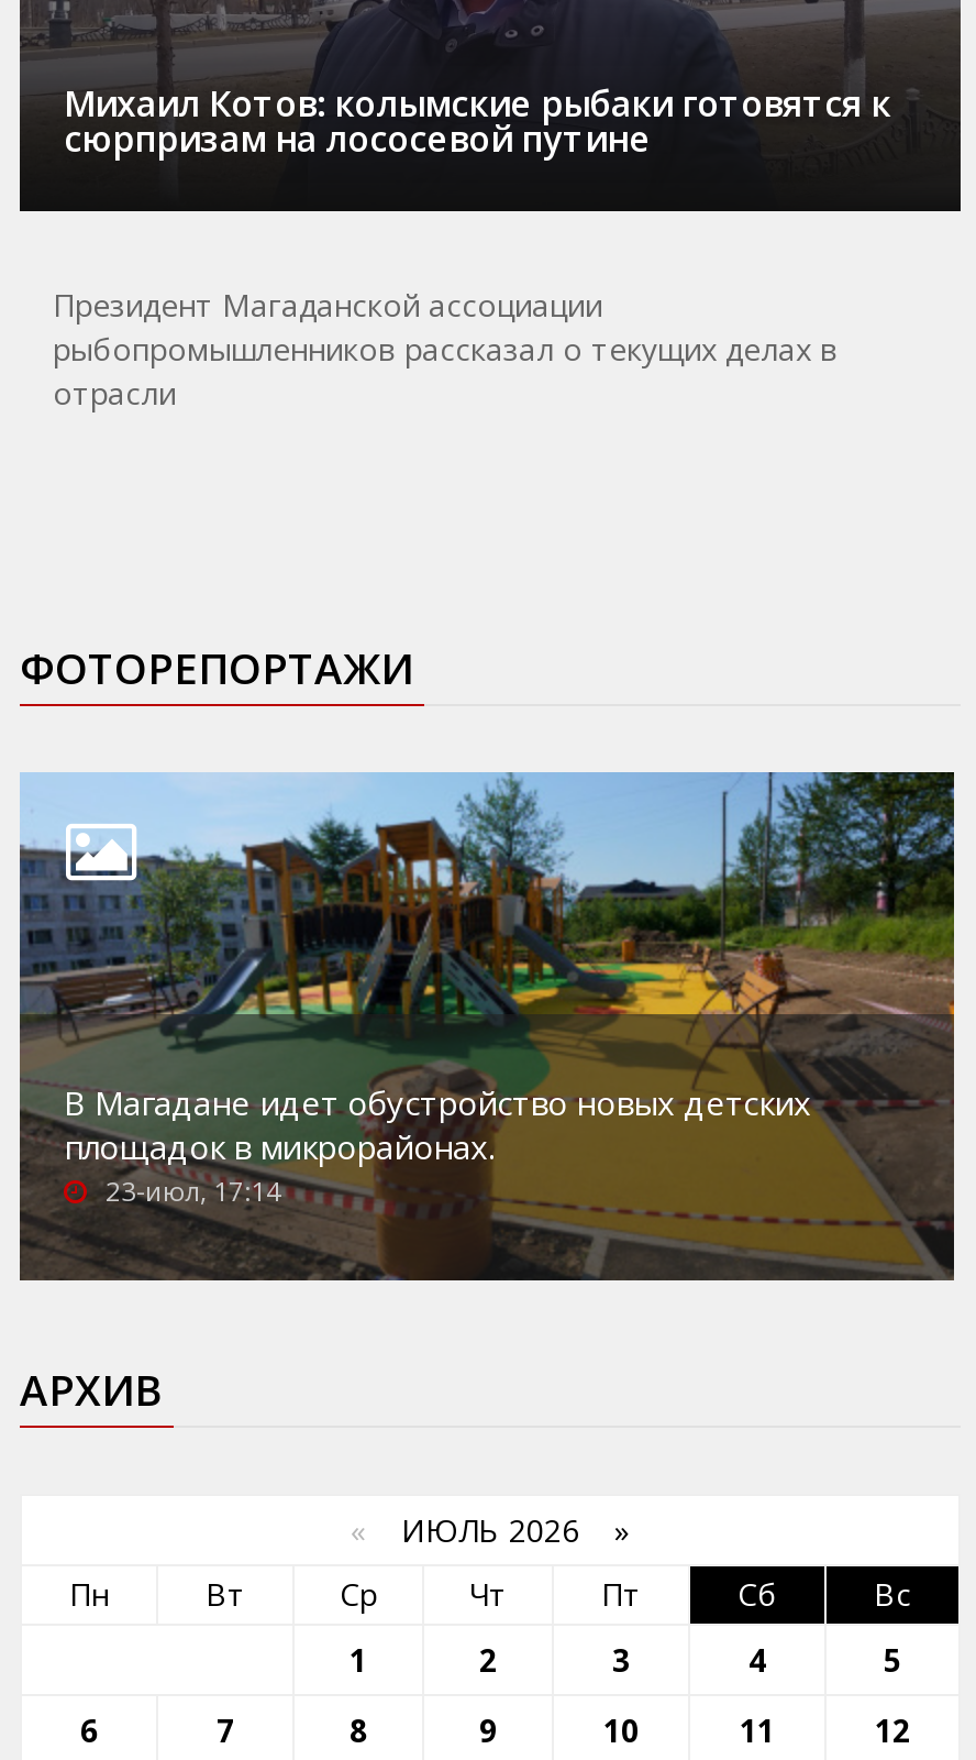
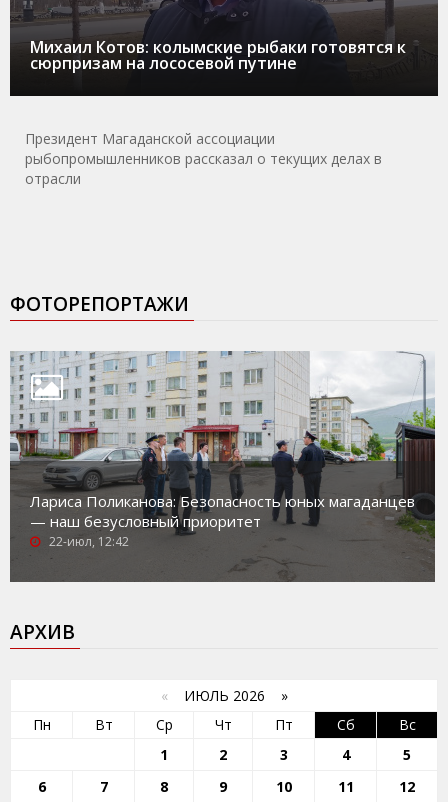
- [image]
- В Магадане идет обустройство новых детских
- площадок в микрорайонах.
- 23-июл, 17:14
+ [image]
+ Лариса Поликанова: Безопасность юных магаданцев
+ — наш безусловный приоритет
+ 22-июл, 12:42
